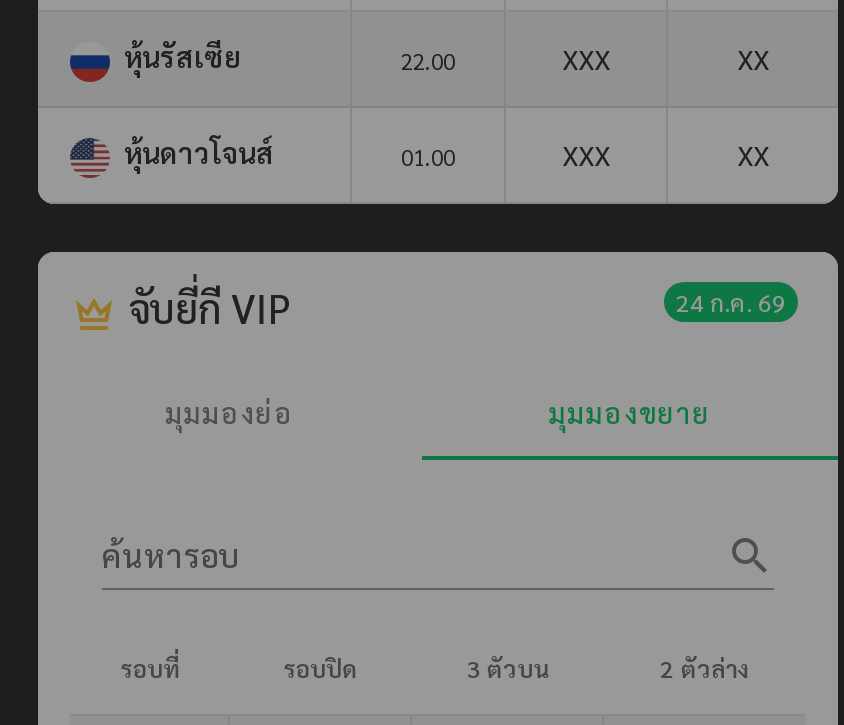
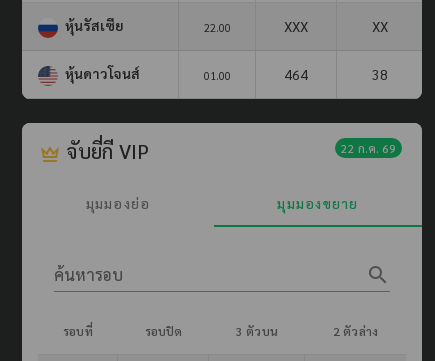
- XXX
- XX
+ 464
+ 38

- 24 ก.ค. 69
+ 22 ก.ค. 69
